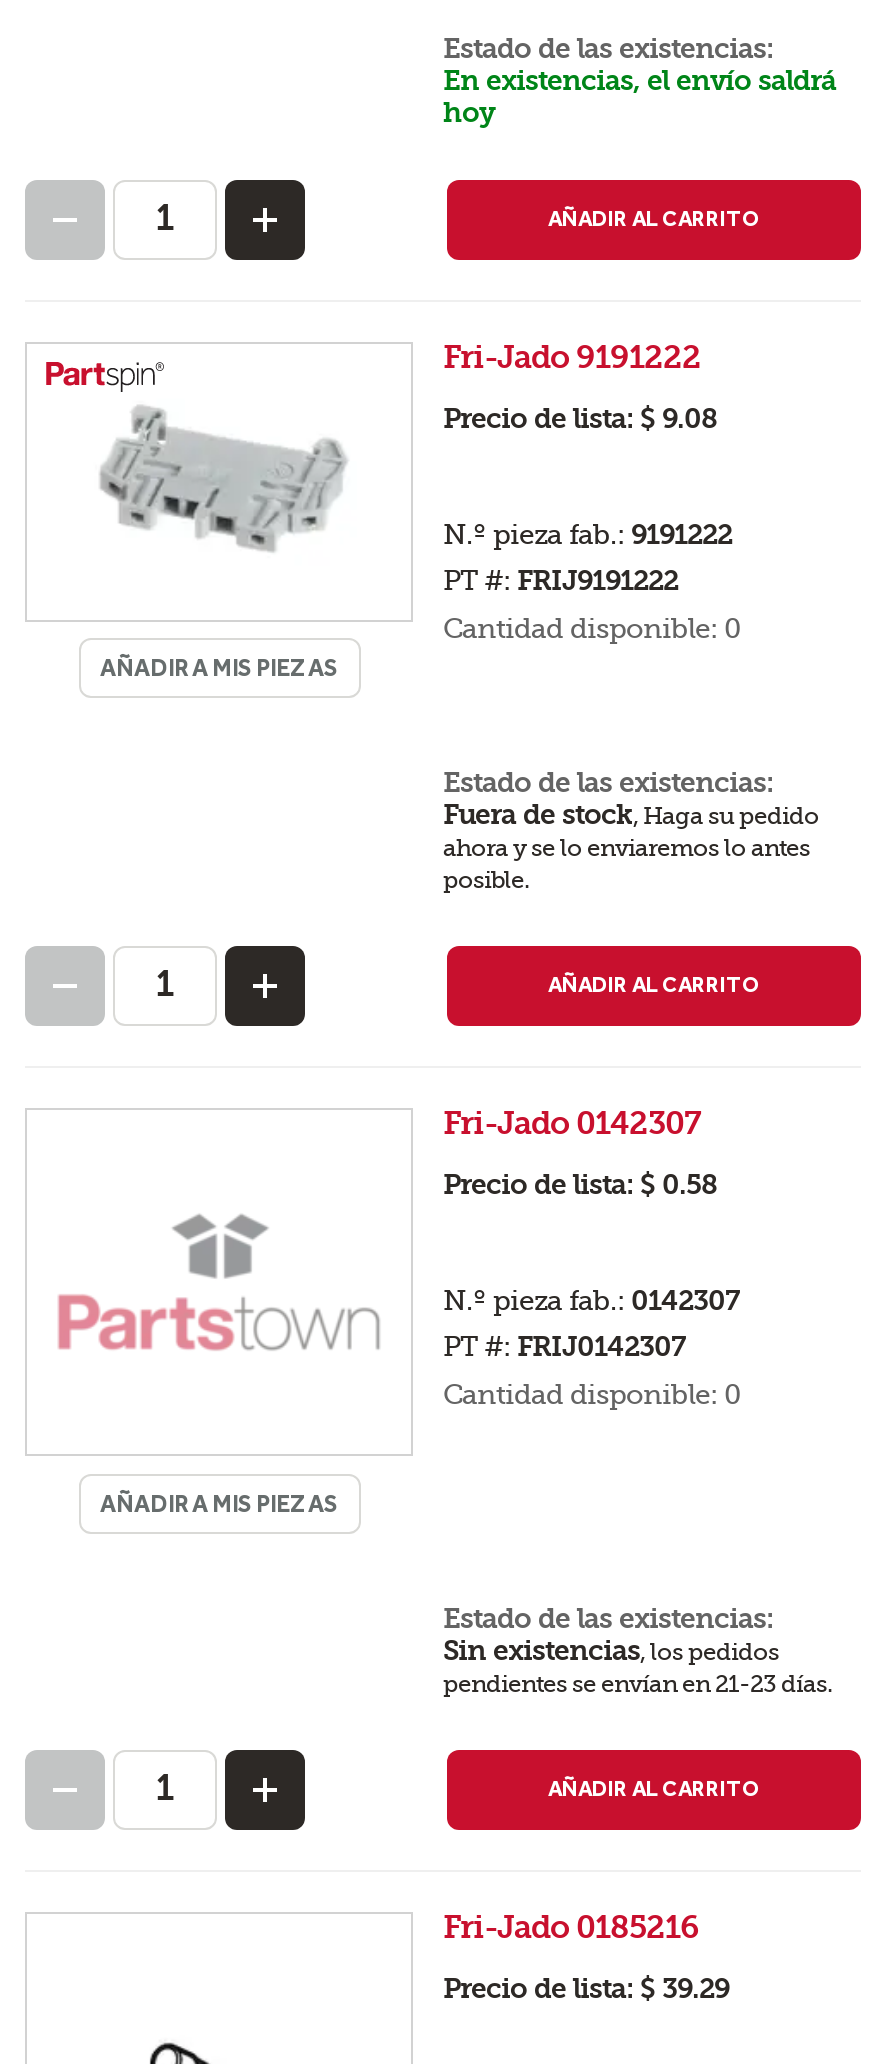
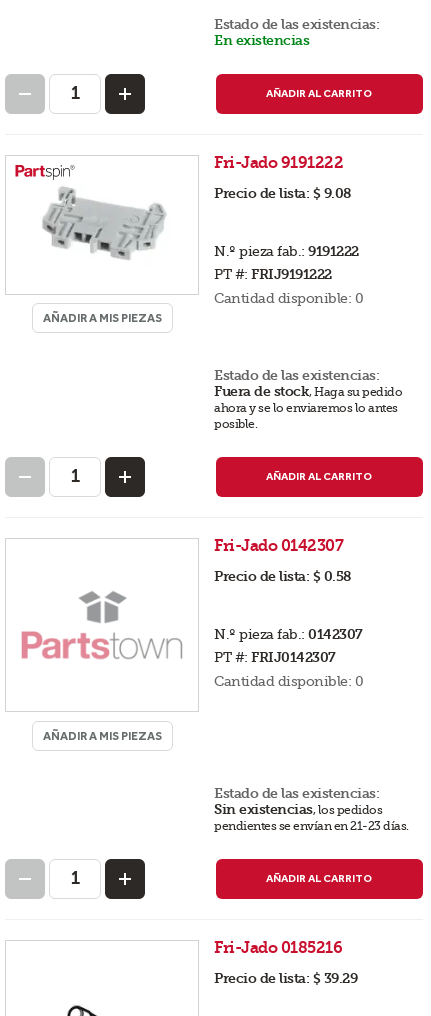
- En existencias, el envío saldrá
- hoy
+ En existencias
